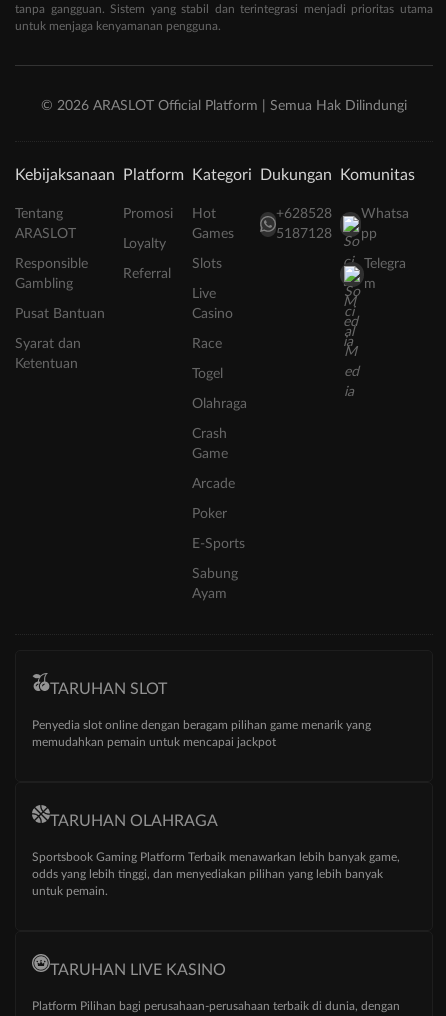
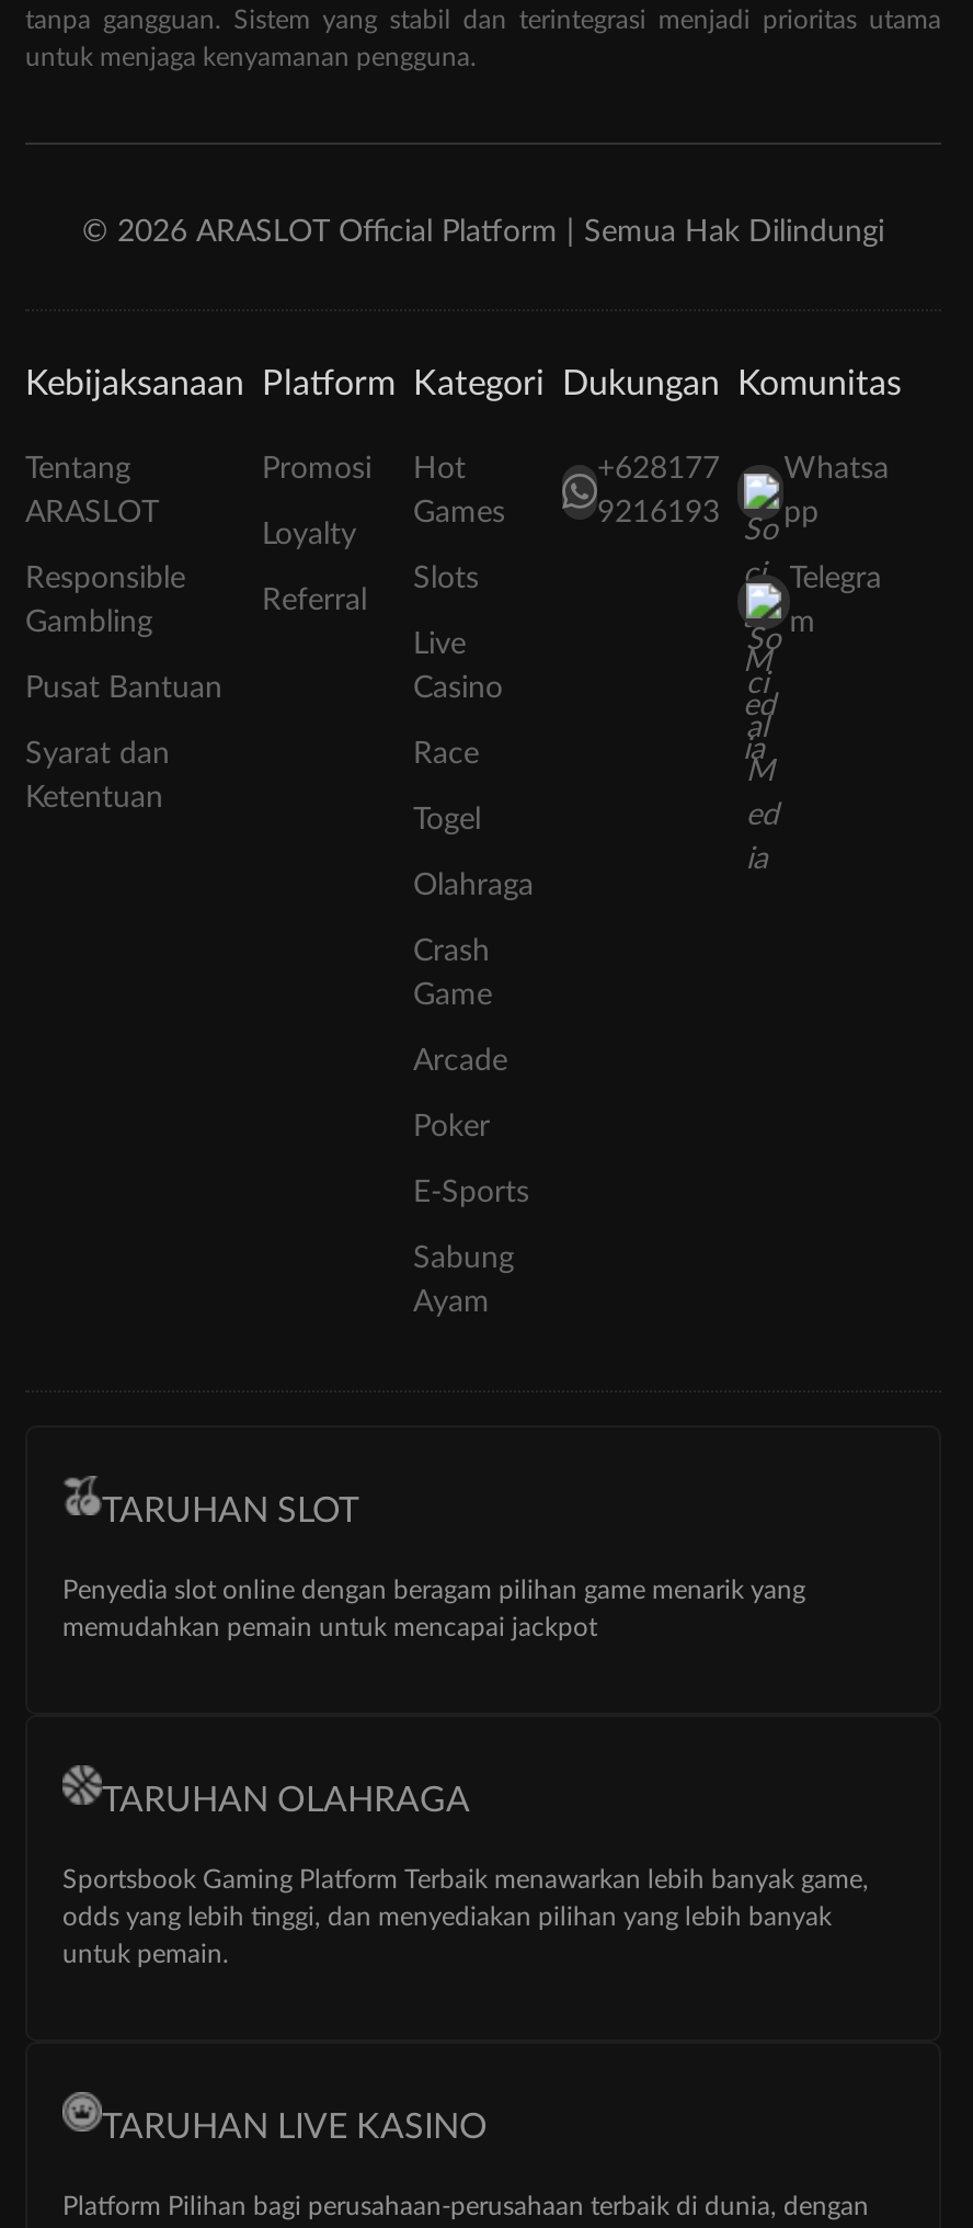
- +628528
+ +628177

- 5187128
+ 9216193
